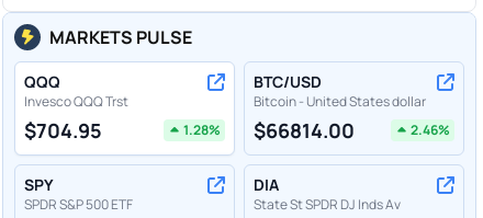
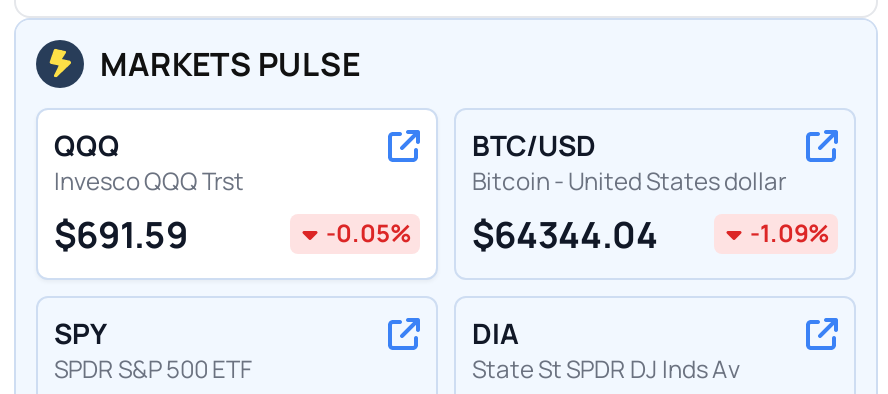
- $704.95
+ $691.59

- 1.28%
+ -0.05%

- $66814.00
+ $64344.04

- 2.46%
+ -1.09%
